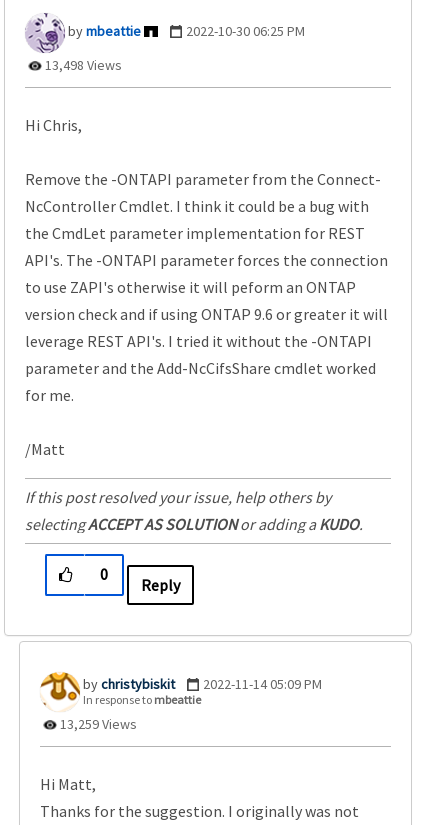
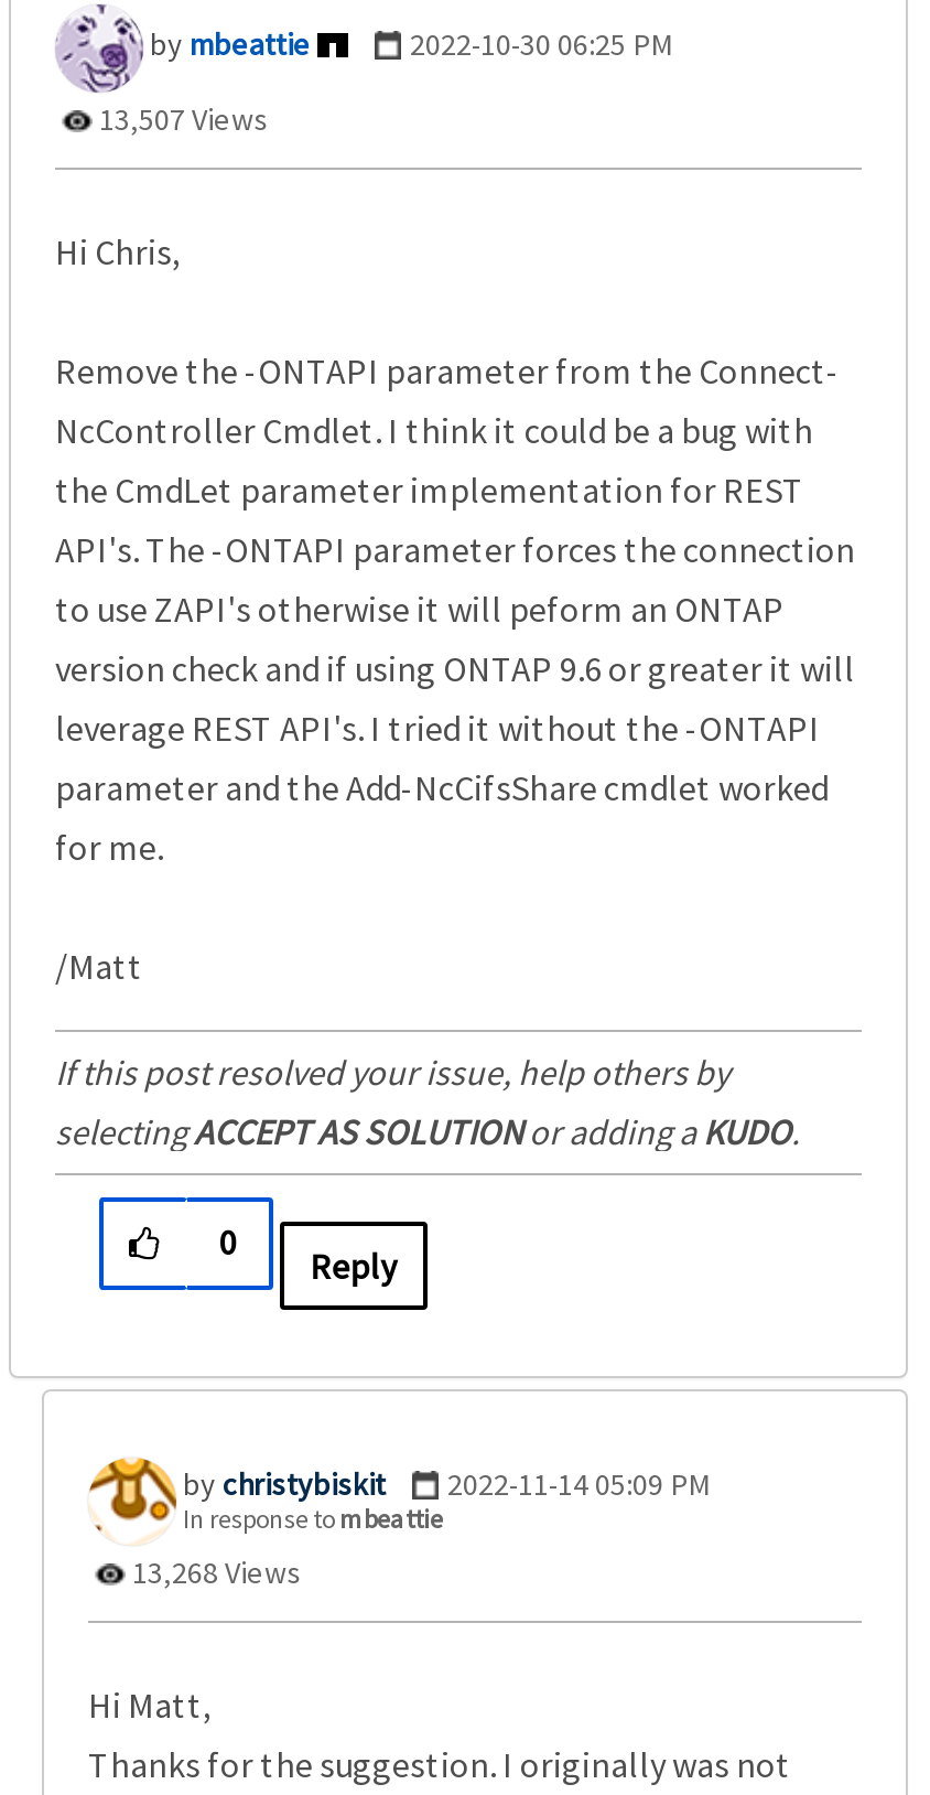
- 13,498 Views
+ 13,507 Views

- 13,259 Views
+ 13,268 Views
